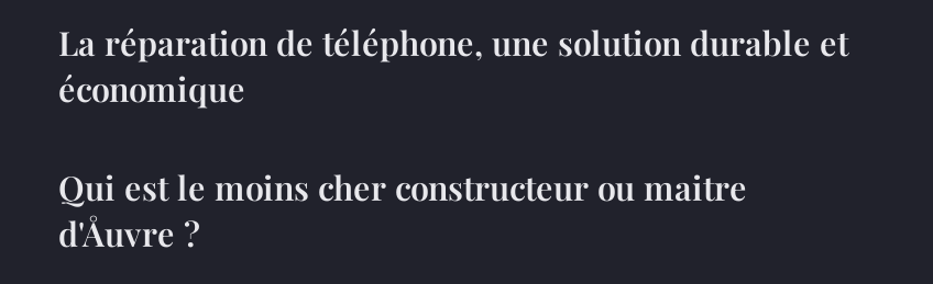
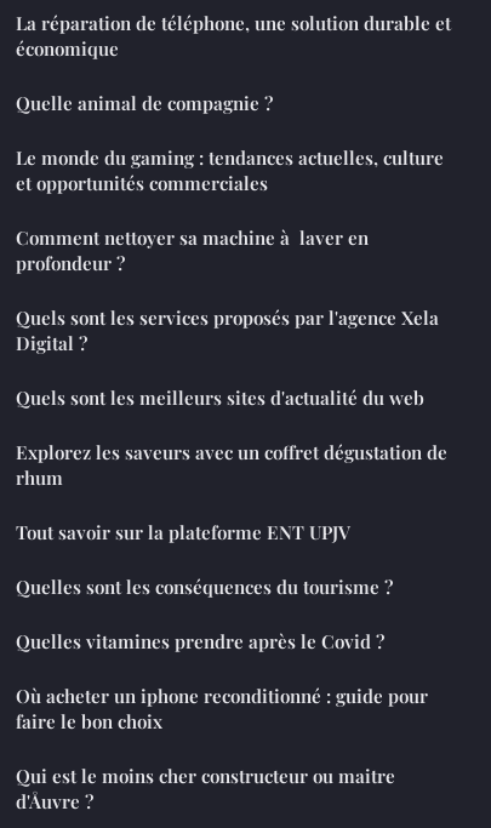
+ Quelle animal de compagnie ?
+ Le monde du gaming : tendances actuelles, culture
+ et opportunités commerciales
+ Comment nettoyer sa machine à laver en
+ profondeur ?
+ Quels sont les services proposés par l'agence Xela
+ Digital ?
+ Quels sont les meilleurs sites d'actualité du web
+ Explorez les saveurs avec un coffret dégustation de
+ rhum
+ Tout savoir sur la plateforme ENT UPJV
+ Quelles sont les conséquences du tourisme ?
+ Quelles vitamines prendre après le Covid ?
+ Où acheter un iphone reconditionné : guide pour
+ faire le bon choix
